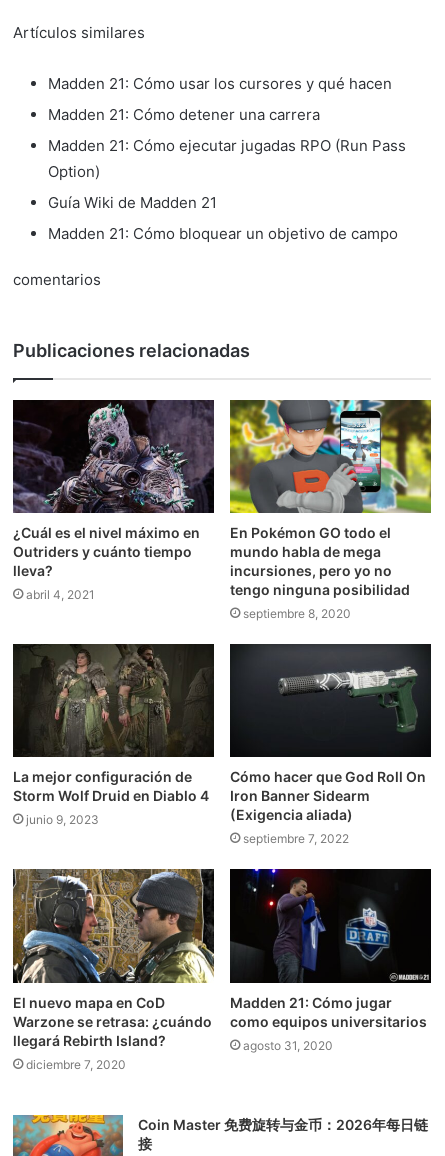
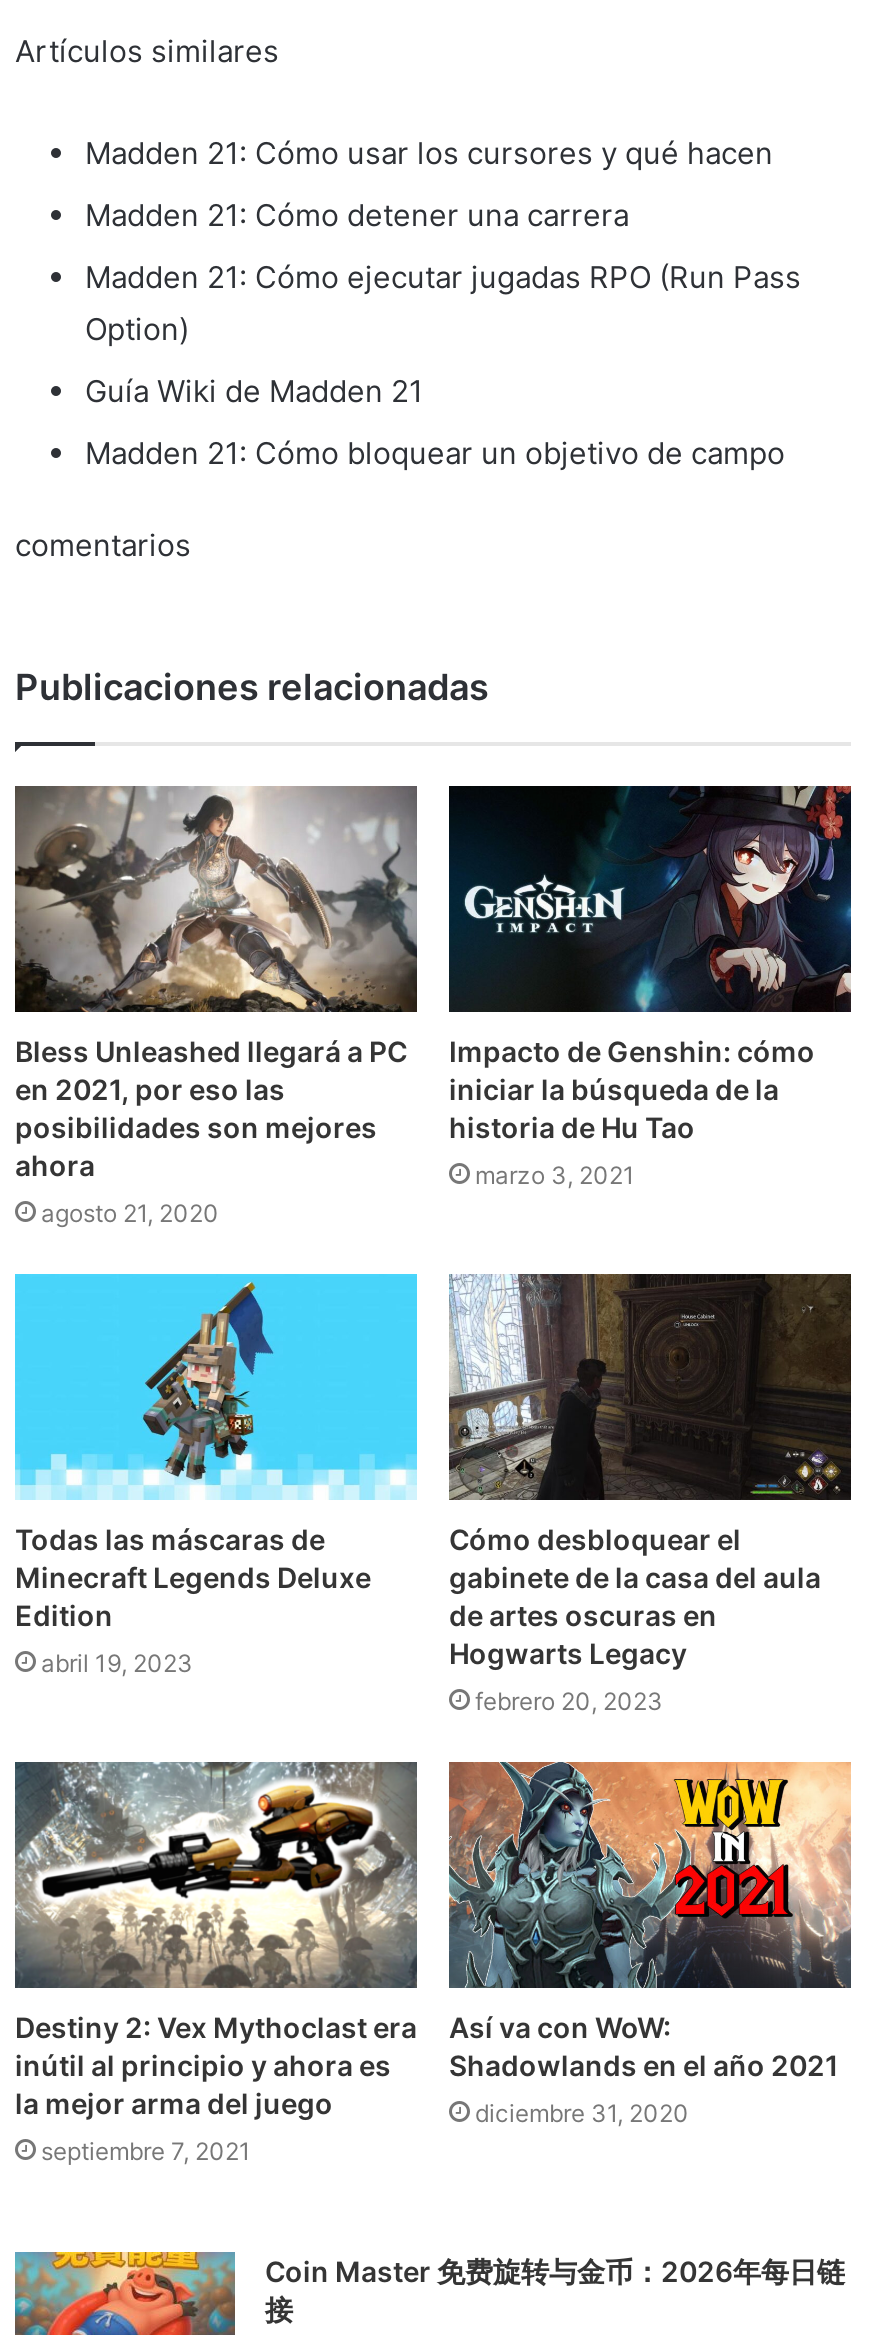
- [image]
- ¿Cuál es el nivel máximo en
- Outriders y cuánto tiempo
- lleva?
+ [image]
+ Bless Unleashed llegará a PC
+ en 2021, por eso las
+ posibilidades son mejores
+ ahora

- [image]
- En Pokémon GO todo el
- mundo habla de mega
- incursiones, pero yo no
- tengo ninguna posibilidad
+ [image]
+ Impacto de Genshin: cómo
+ iniciar la búsqueda de la
+ historia de Hu Tao

- abril 4, 2021
+ agosto 21, 2020

- septiembre 8, 2020
+ marzo 3, 2021

- [image]
- La mejor configuración de
- Storm Wolf Druid en Diablo 4
+ [image]
+ Todas las máscaras de
+ Minecraft Legends Deluxe
+ Edition

- [image]
- Cómo hacer que God Roll On
- Iron Banner Sidearm
- (Exigencia aliada)
+ [image]
+ Cómo desbloquear el
+ gabinete de la casa del aula
+ de artes oscuras en
+ Hogwarts Legacy

- junio 9, 2023
+ abril 19, 2023

- septiembre 7, 2022
+ febrero 20, 2023

- [image]
- El nuevo mapa en CoD
- Warzone se retrasa: ¿cuándo
- llegará Rebirth Island?
+ [image]
+ Destiny 2: Vex Mythoclast era
+ inútil al principio y ahora es
+ la mejor arma del juego

- [image]
- Madden 21: Cómo jugar
- como equipos universitarios
+ [image]
+ Así va con WoW:
+ Shadowlands en el año 2021

- agosto 31, 2020
+ diciembre 31, 2020

- diciembre 7, 2020
+ septiembre 7, 2021
